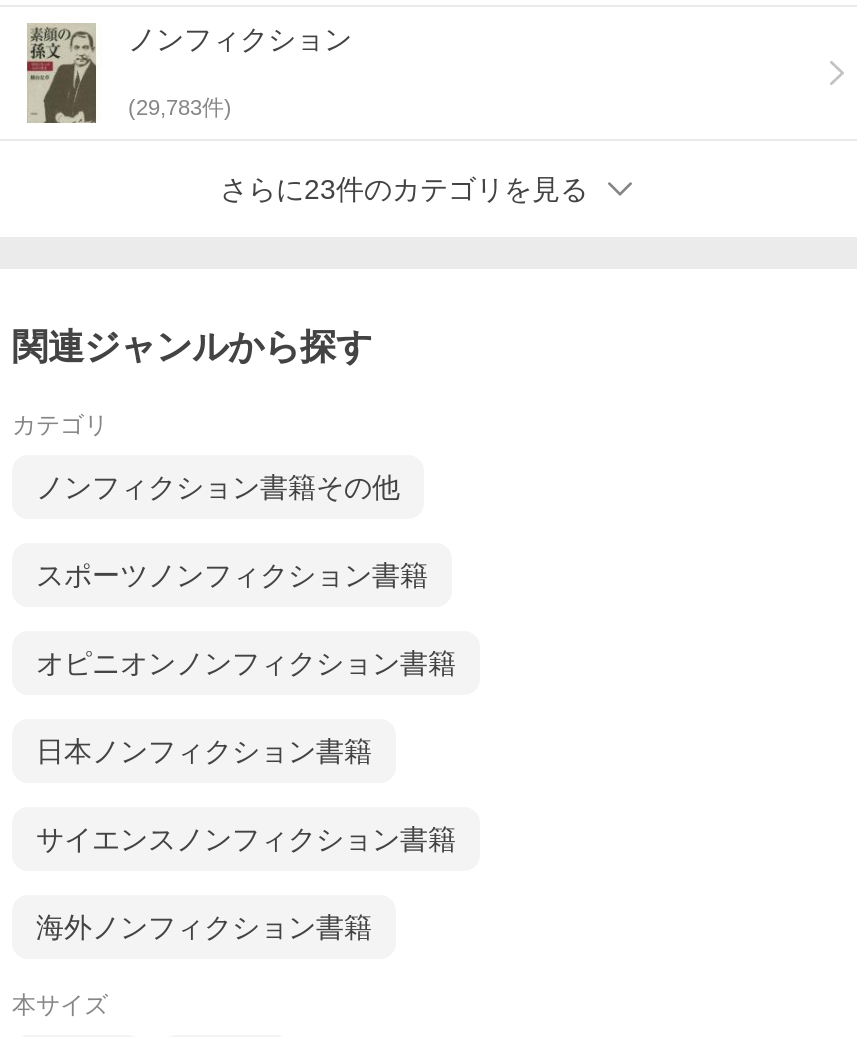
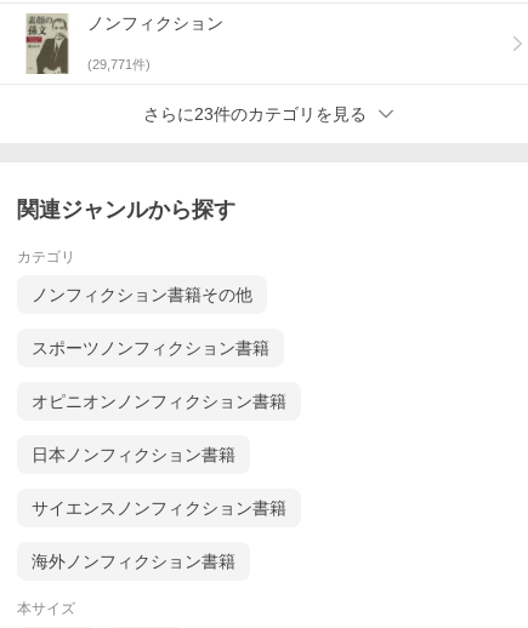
- (29,783件)
+ (29,771件)
